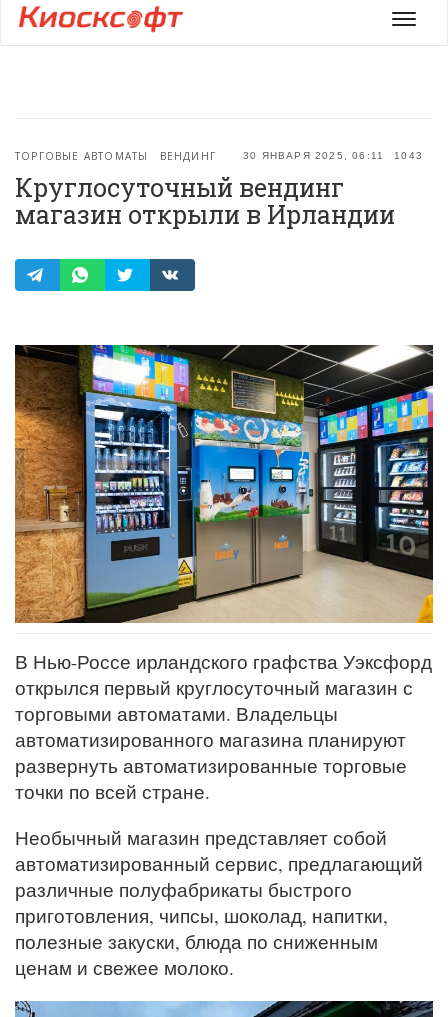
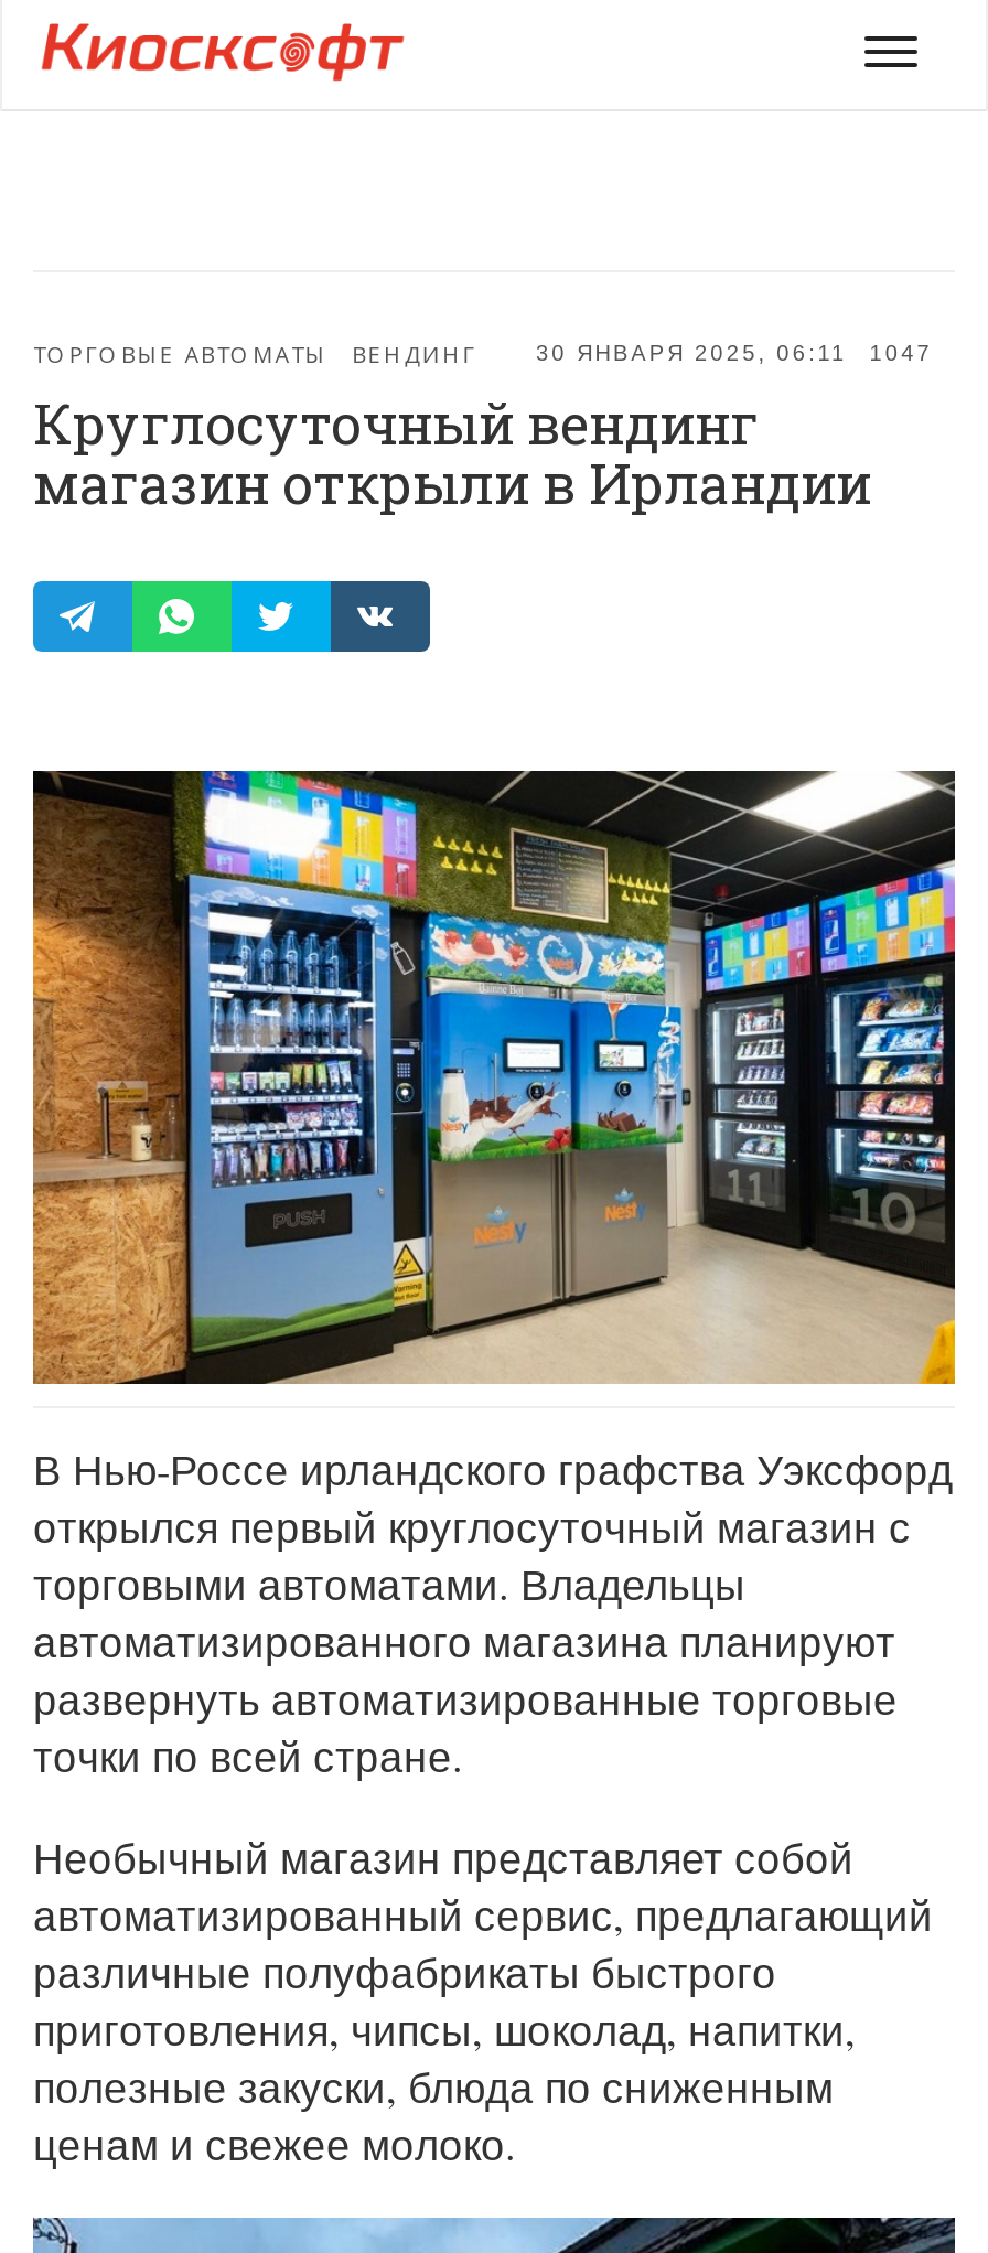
- 30 ЯНВАРЯ 2025, 06:11 1043
+ 30 ЯНВАРЯ 2025, 06:11 1047
